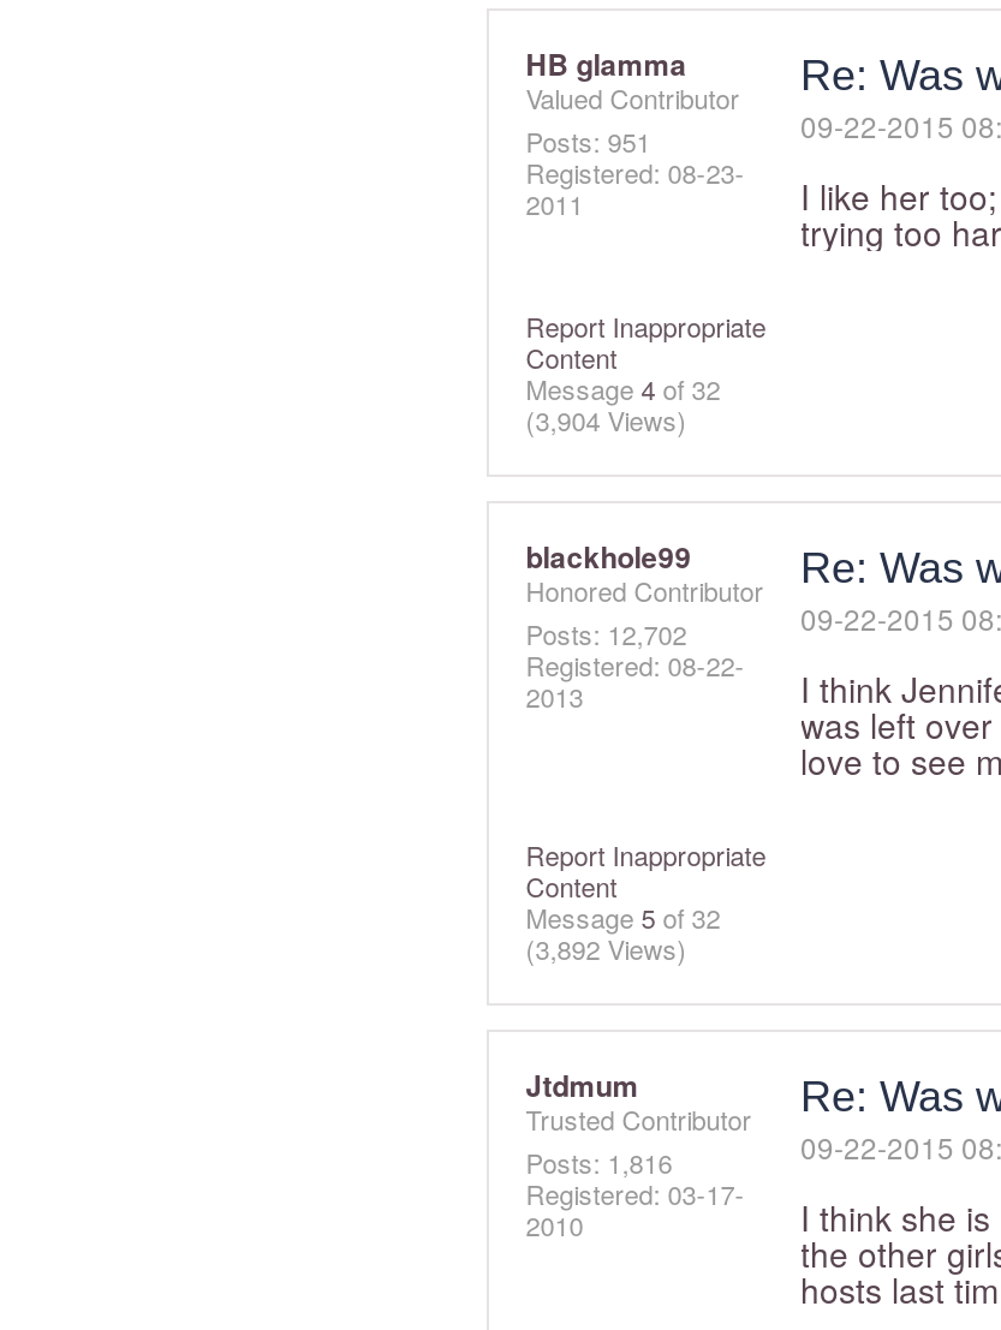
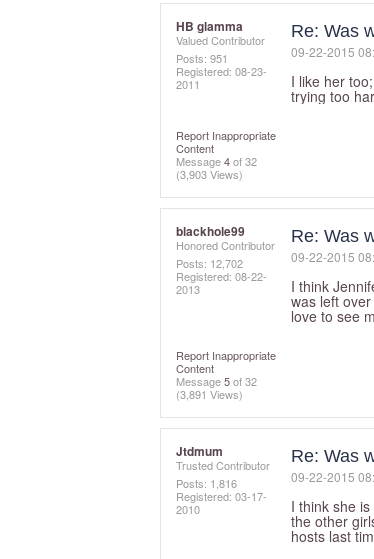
- (3,904 Views)
+ (3,903 Views)

- (3,892 Views)
+ (3,891 Views)
